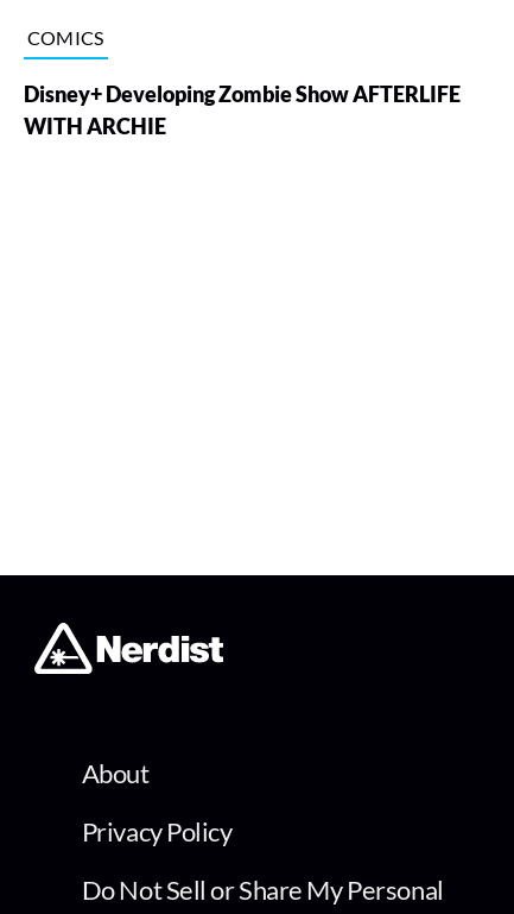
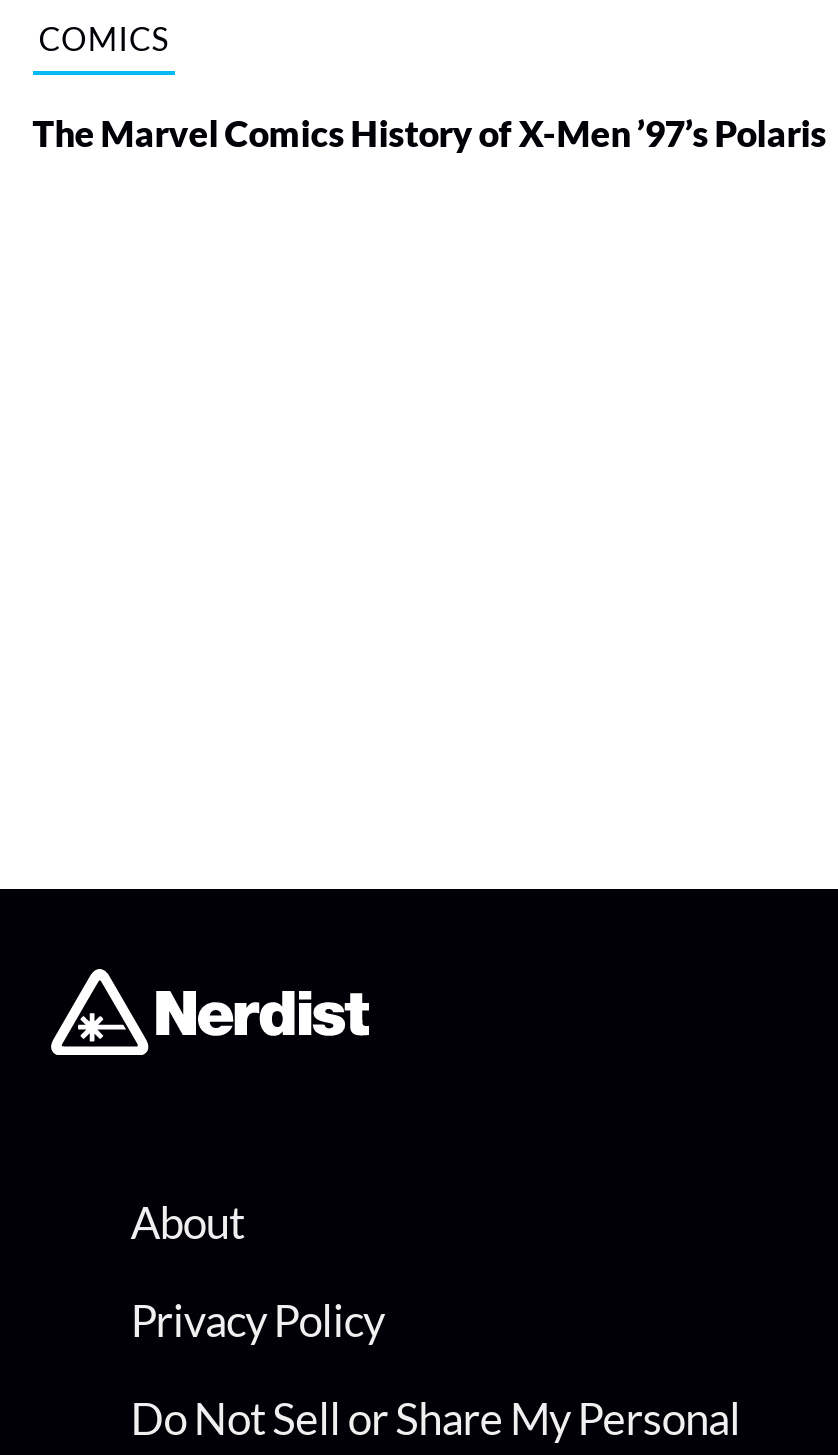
- Disney+ Developing Zombie Show AFTERLIFE
- WITH ARCHIE
+ The Marvel Comics History of X-Men ’97’s Polaris
